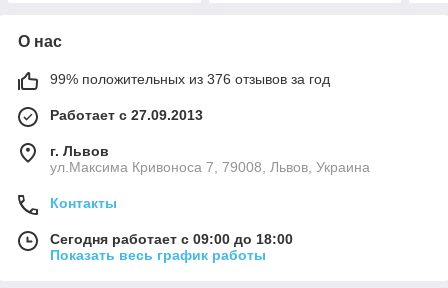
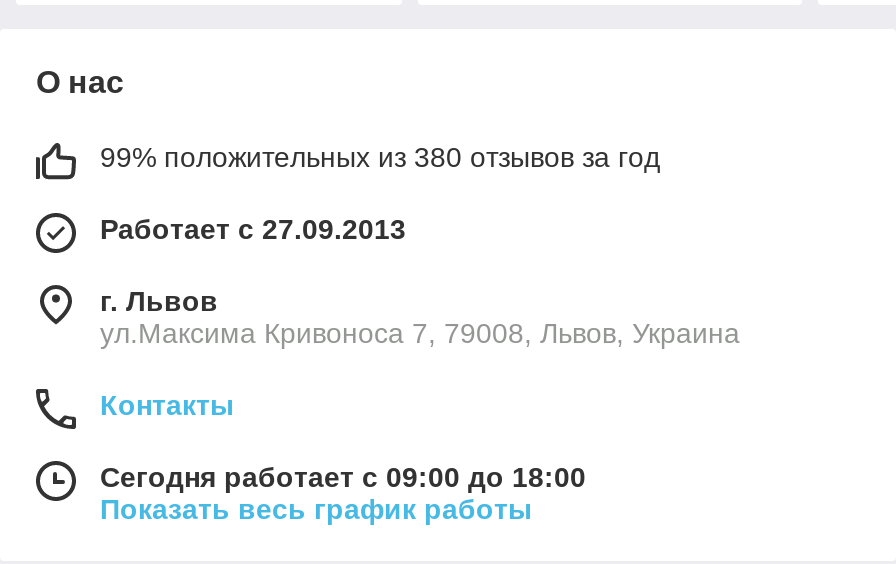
- 99% положительных из 376 отзывов за год
+ 99% положительных из 380 отзывов за год
